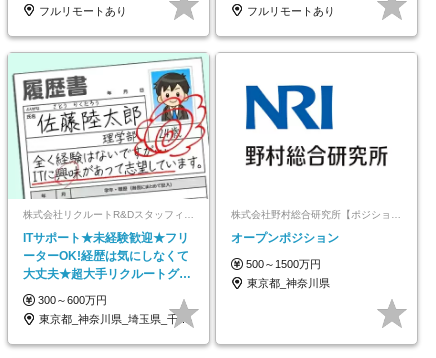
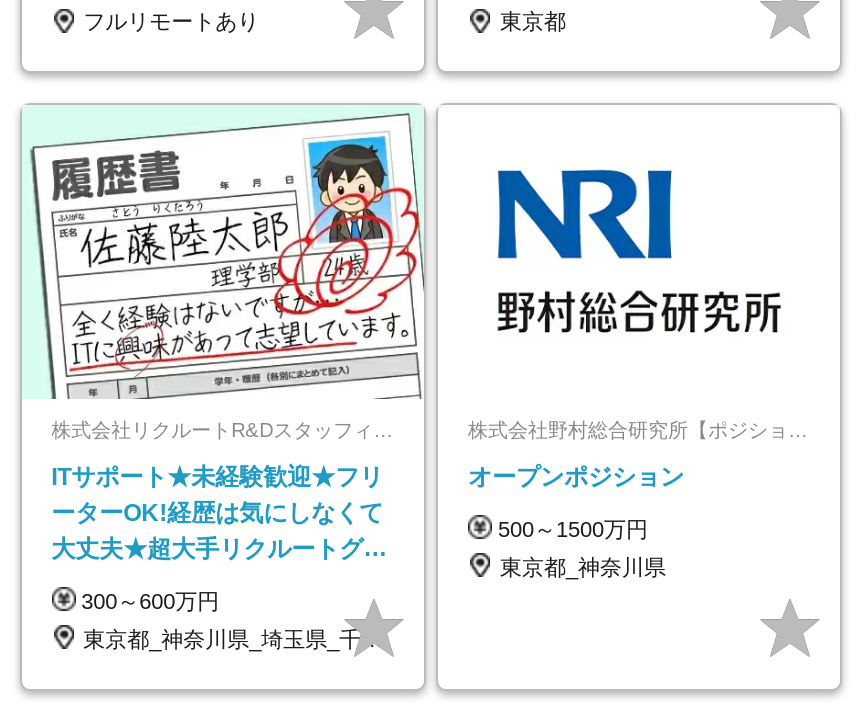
- フルリモートあり
+ 東京都
